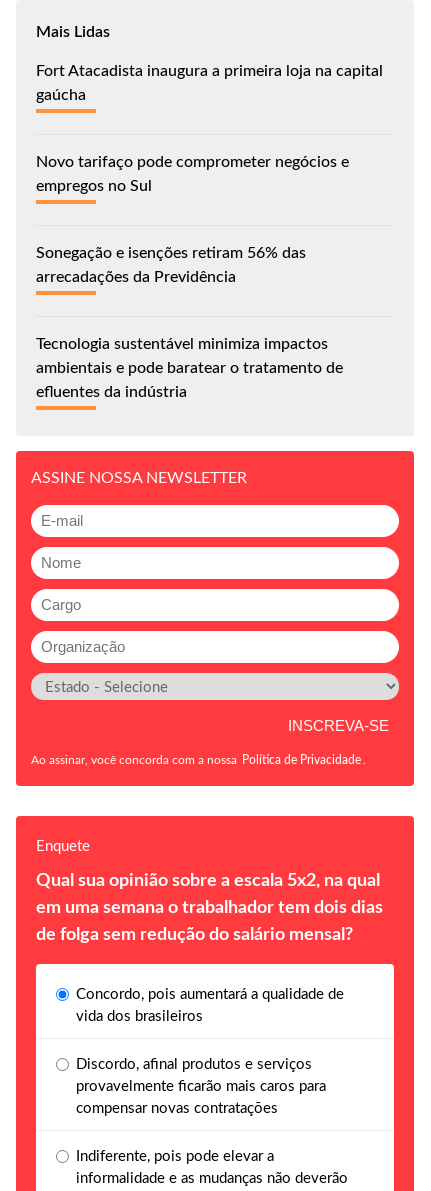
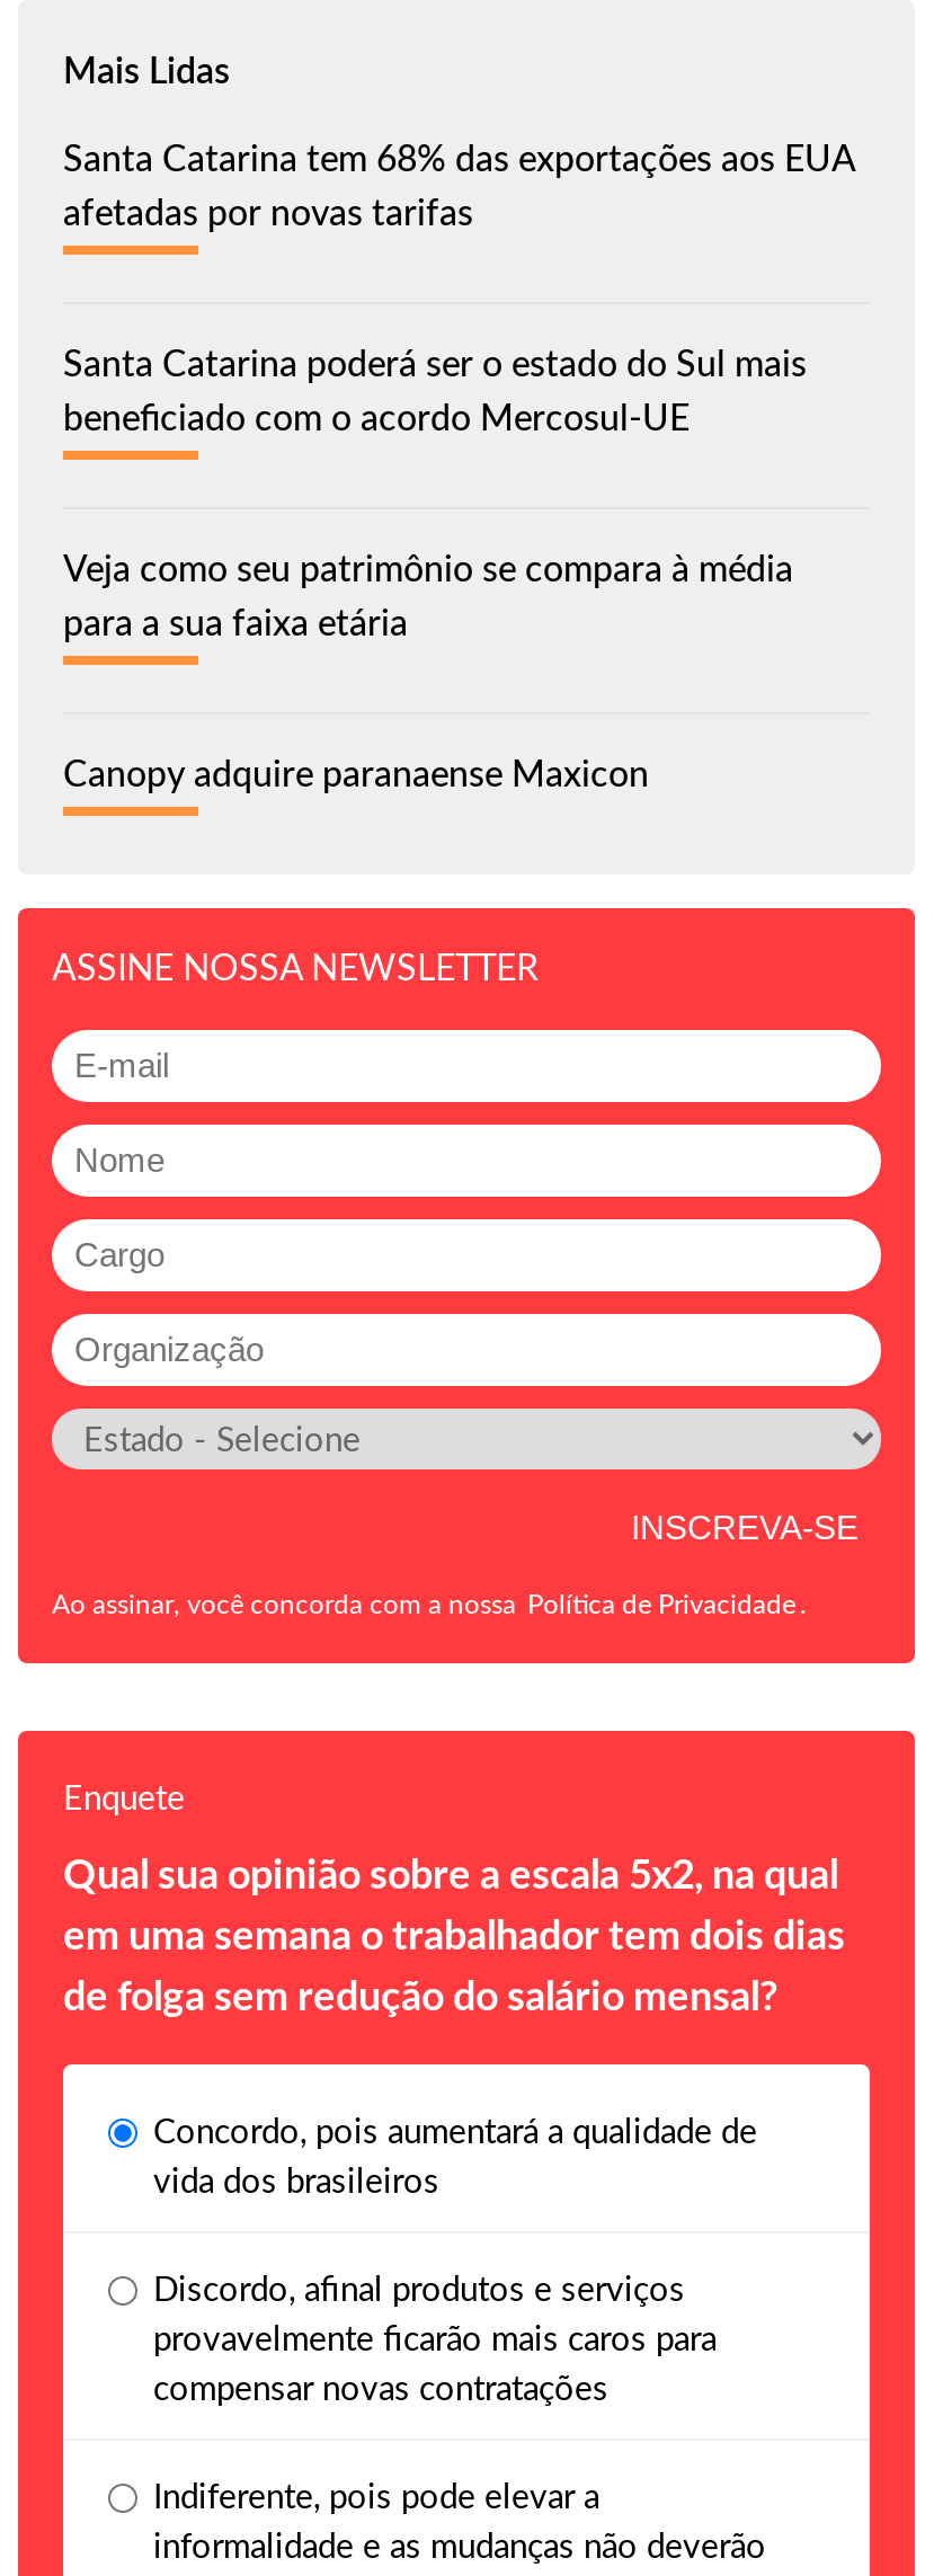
- Fort Atacadista inaugura a primeira loja na capital
- gaúcha
+ Santa Catarina tem 68% das exportações aos EUA
+ afetadas por novas tarifas

- Novo tarifaço pode comprometer negócios e
- empregos no Sul
+ Santa Catarina poderá ser o estado do Sul mais
+ beneficiado com o acordo Mercosul-UE

- Sonegação e isenções retiram 56% das
- arrecadações da Previdência
+ Veja como seu patrimônio se compara à média
+ para a sua faixa etária

- Tecnologia sustentável minimiza impactos
- ambientais e pode baratear o tratamento de
- efluentes da indústria
+ Canopy adquire paranaense Maxicon
